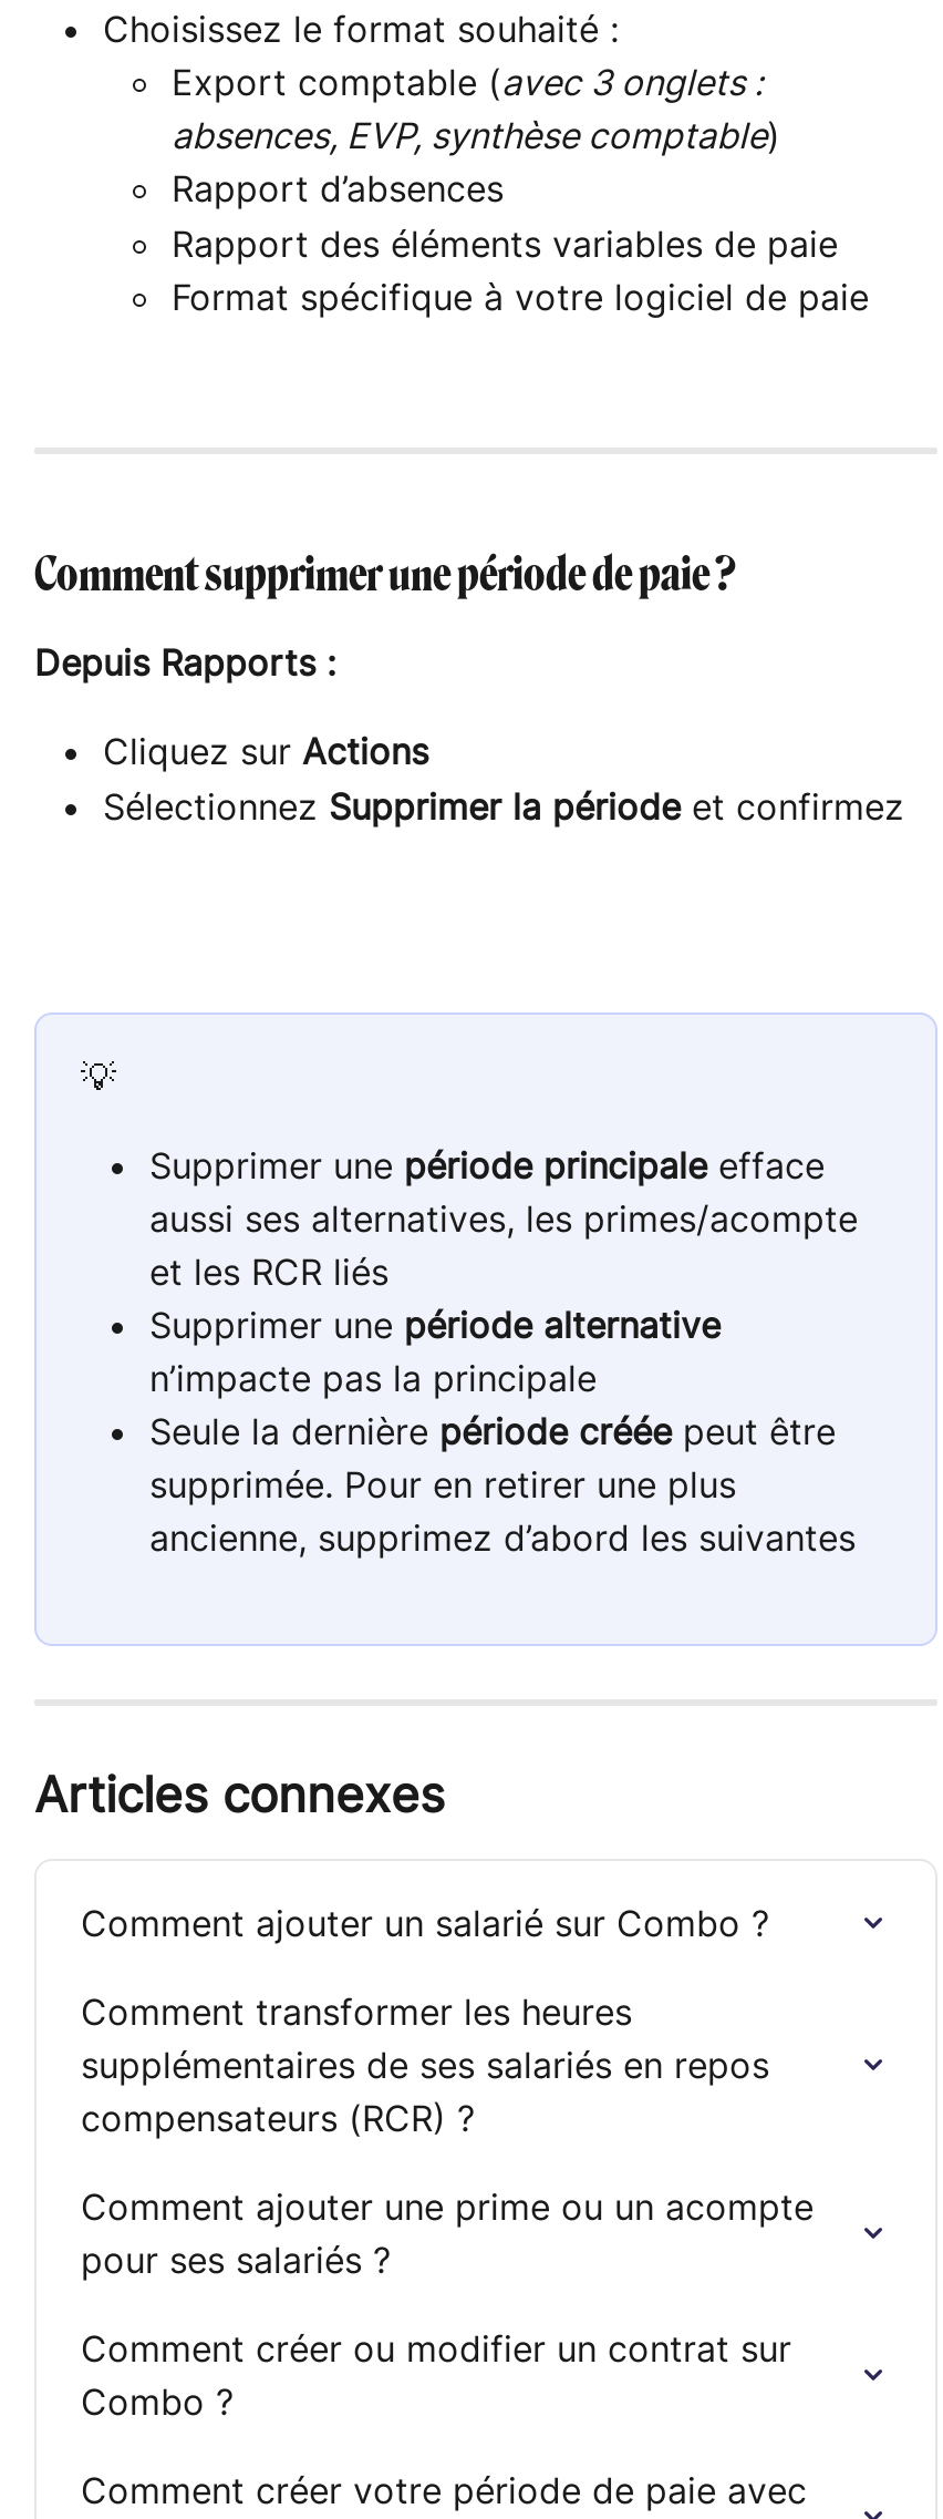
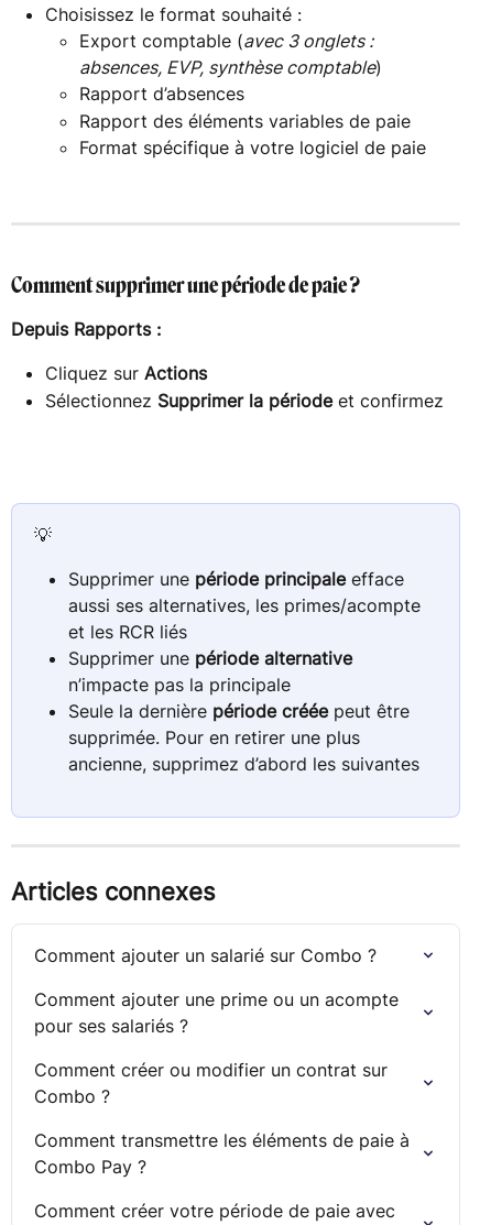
- Comment transformer les heures
- supplémentaires de ses salariés en repos
- compensateurs (RCR) ?

moved up: Comment ajouter une prime ou un acompte | pour ses salariés ? | Comment créer ou modifier un contrat sur | Combo ?

+ Comment transmettre les éléments de paie à
+ Combo Pay ?
